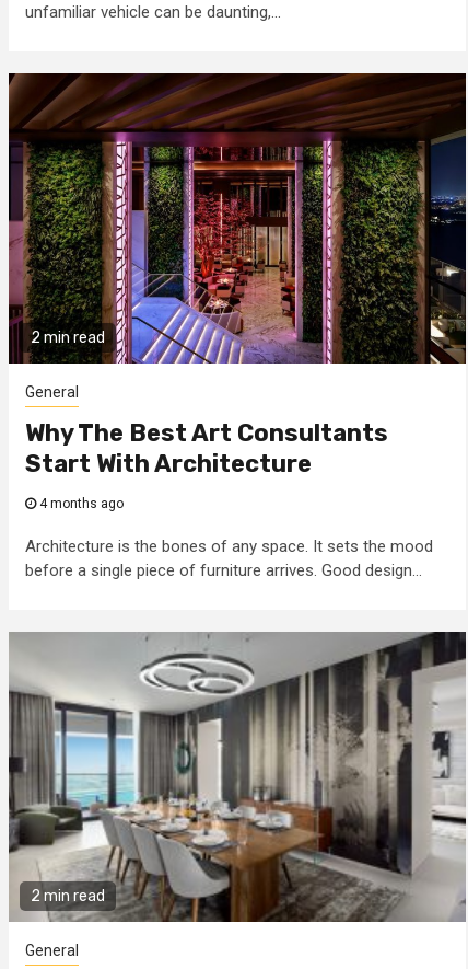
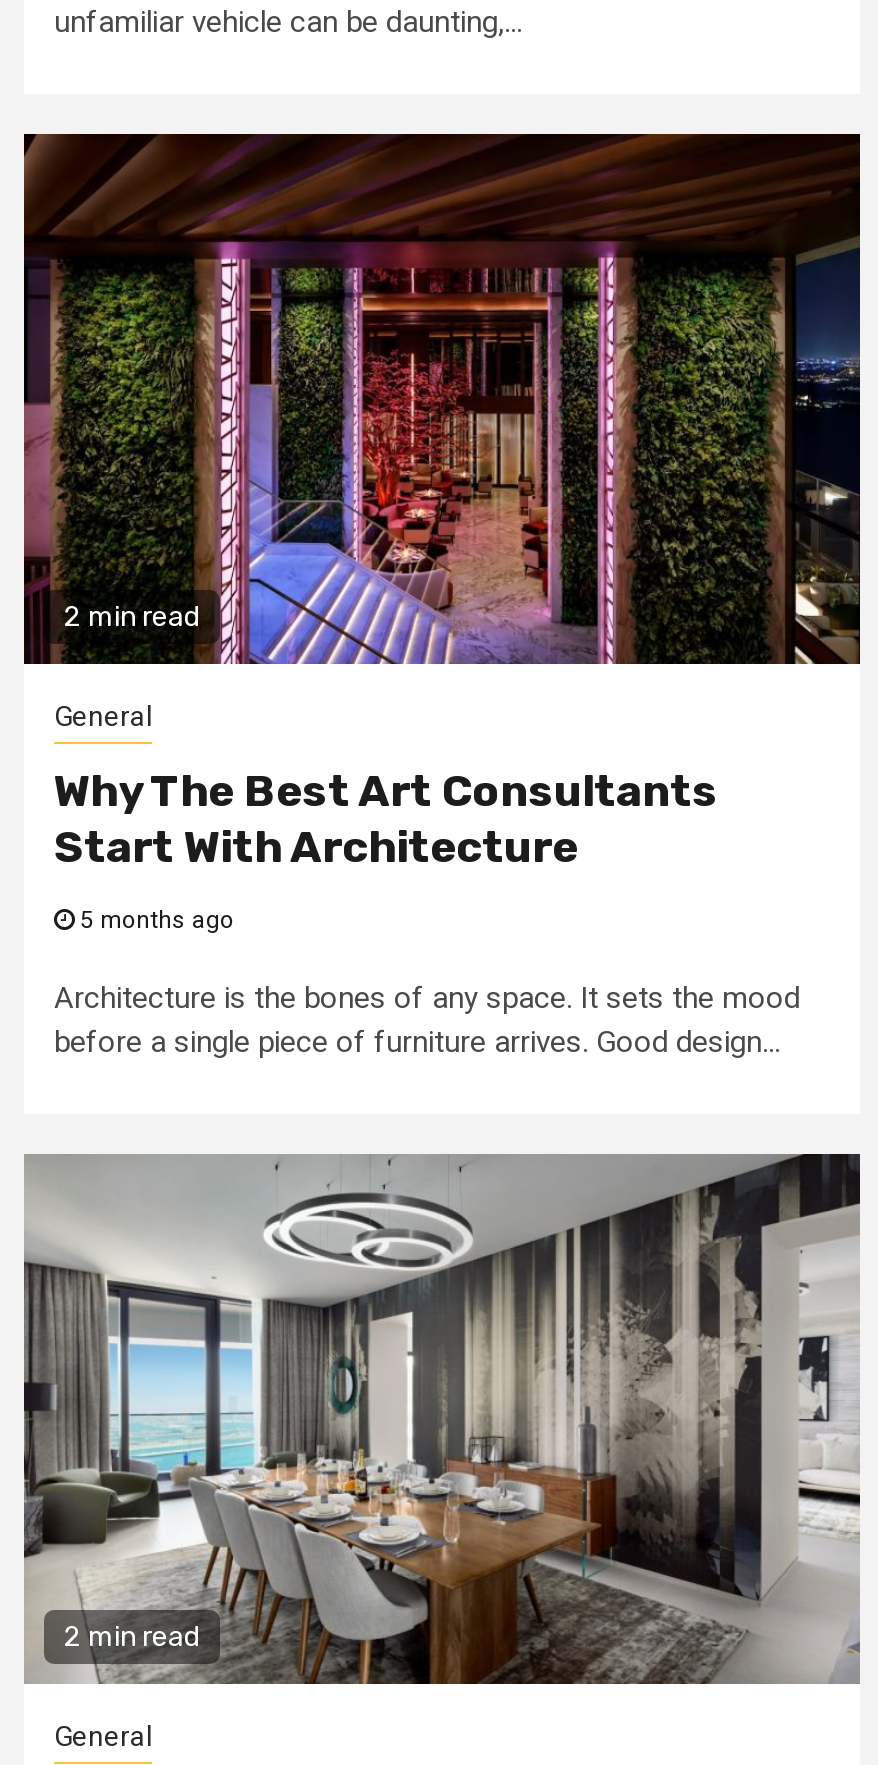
- 4 months ago
+ 5 months ago
